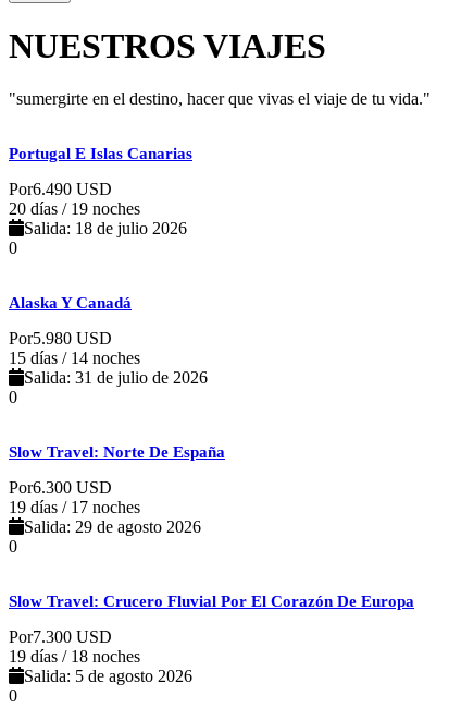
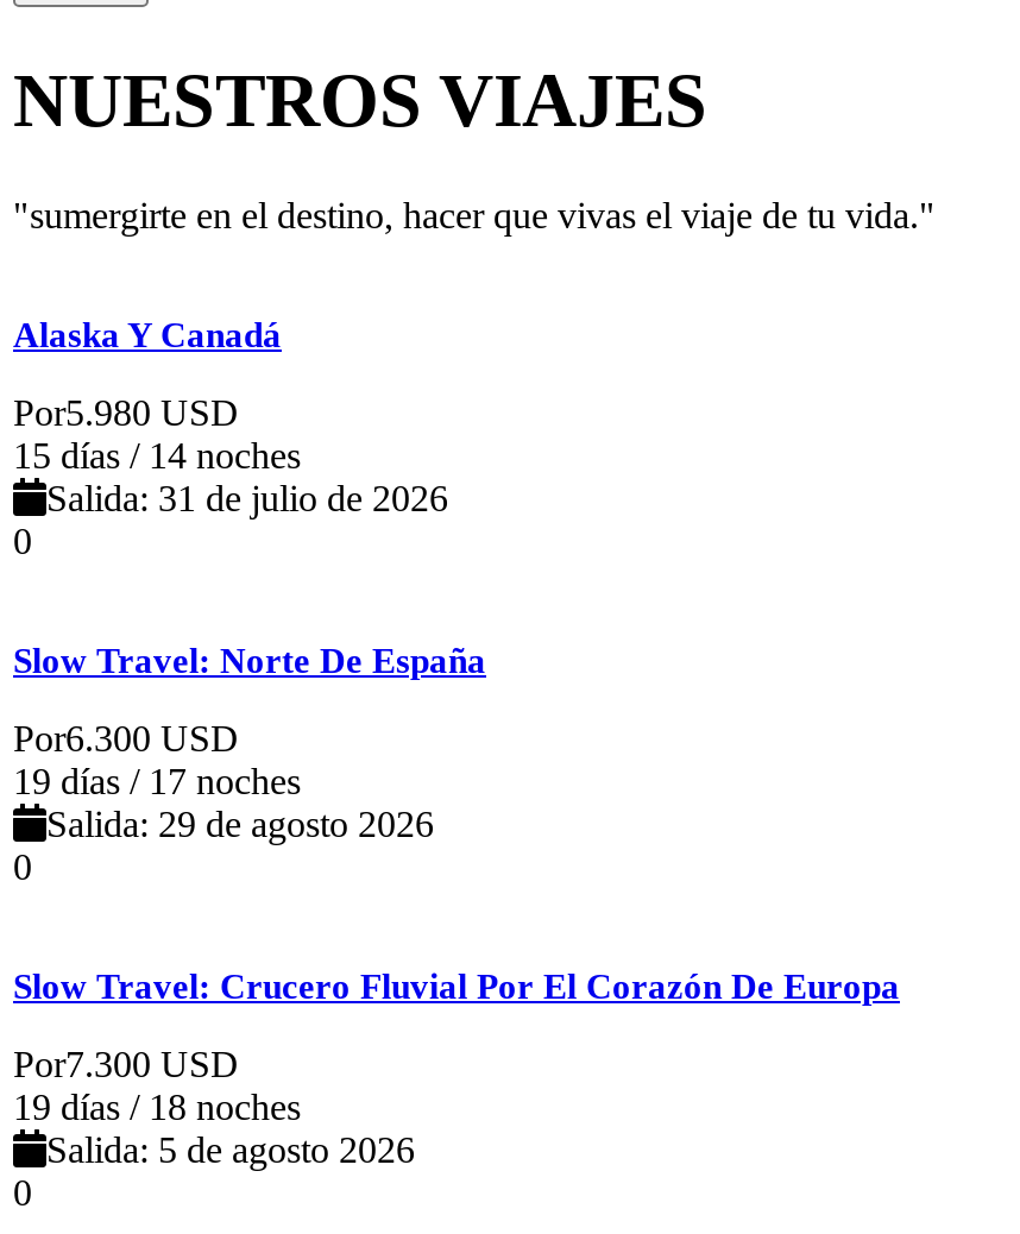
- Portugal E Islas Canarias
- Por6.490 USD
- 20 días / 19 noches
- Salida: 18 de julio 2026
- 0
